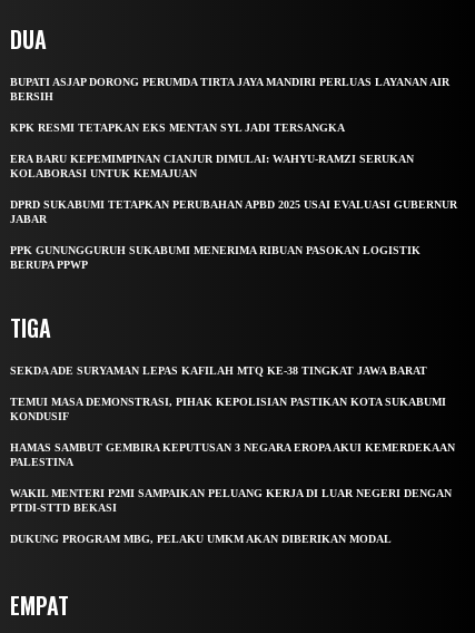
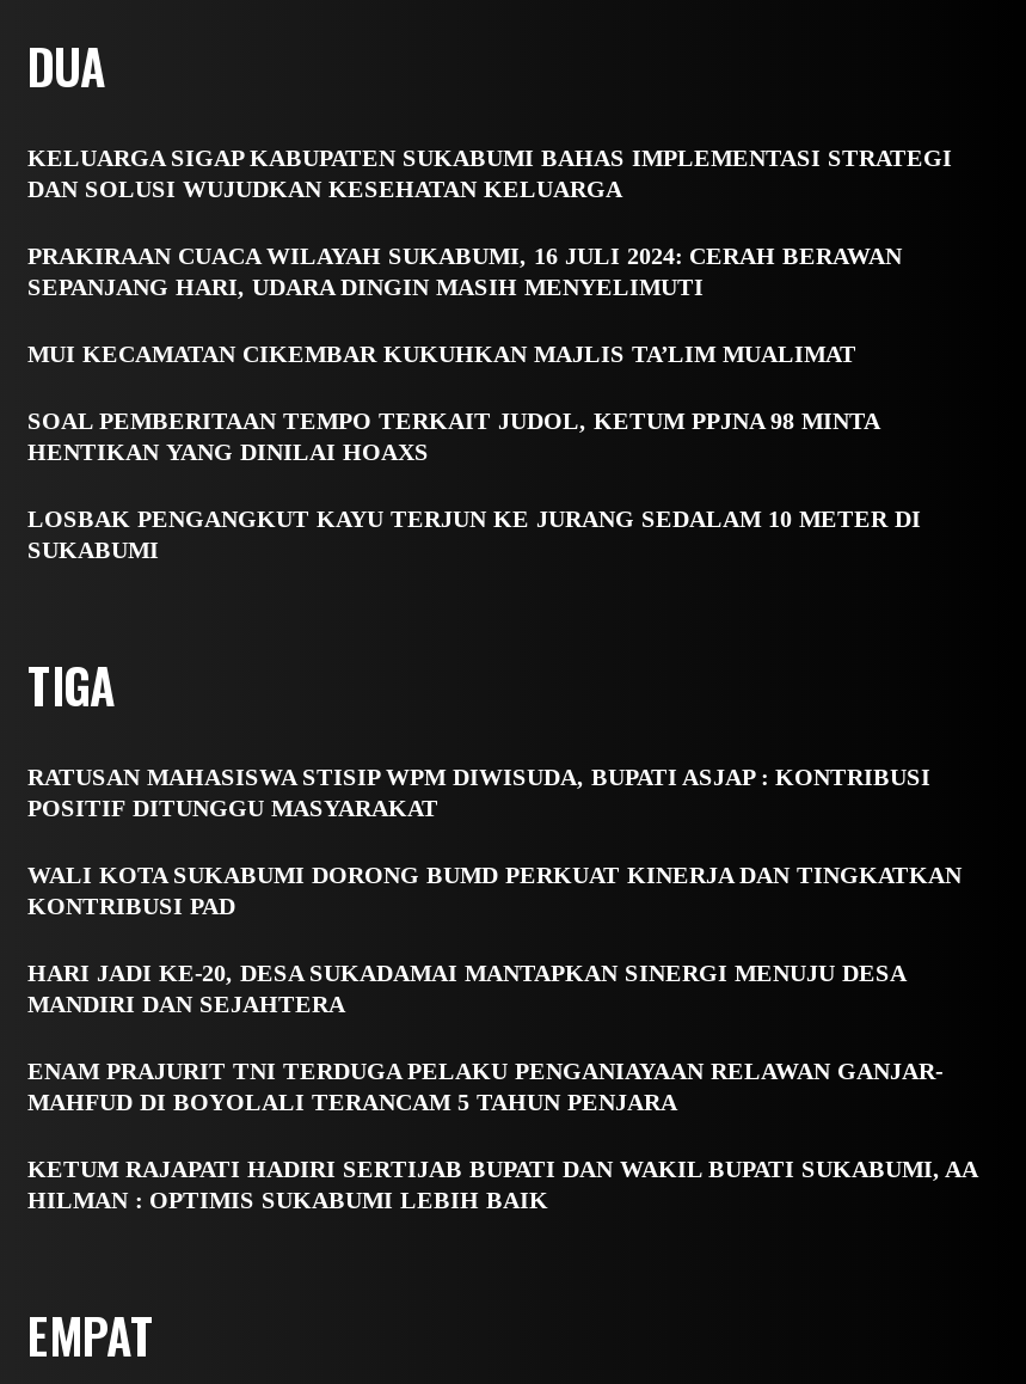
- BUPATI ASJAP DORONG PERUMDA TIRTA JAYA MANDIRI PERLUAS LAYANAN AIR
- BERSIH
+ KELUARGA SIGAP KABUPATEN SUKABUMI BAHAS IMPLEMENTASI STRATEGI
+ DAN SOLUSI WUJUDKAN KESEHATAN KELUARGA

- KPK RESMI TETAPKAN EKS MENTAN SYL JADI TERSANGKA
+ PRAKIRAAN CUACA WILAYAH SUKABUMI, 16 JULI 2024: CERAH BERAWAN
+ SEPANJANG HARI, UDARA DINGIN MASIH MENYELIMUTI

- ERA BARU KEPEMIMPINAN CIANJUR DIMULAI: WAHYU-RAMZI SERUKAN
- KOLABORASI UNTUK KEMAJUAN
+ MUI KECAMATAN CIKEMBAR KUKUHKAN MAJLIS TA’LIM MUALIMAT

- DPRD SUKABUMI TETAPKAN PERUBAHAN APBD 2025 USAI EVALUASI GUBERNUR
- JABAR
+ SOAL PEMBERITAAN TEMPO TERKAIT JUDOL, KETUM PPJNA 98 MINTA
+ HENTIKAN YANG DINILAI HOAXS

- PPK GUNUNGGURUH SUKABUMI MENERIMA RIBUAN PASOKAN LOGISTIK
- BERUPA PPWP
+ LOSBAK PENGANGKUT KAYU TERJUN KE JURANG SEDALAM 10 METER DI
+ SUKABUMI

- SEKDA ADE SURYAMAN LEPAS KAFILAH MTQ KE-38 TINGKAT JAWA BARAT
+ RATUSAN MAHASISWA STISIP WPM DIWISUDA, BUPATI ASJAP : KONTRIBUSI
+ POSITIF DITUNGGU MASYARAKAT

- TEMUI MASA DEMONSTRASI, PIHAK KEPOLISIAN PASTIKAN KOTA SUKABUMI
- KONDUSIF
+ WALI KOTA SUKABUMI DORONG BUMD PERKUAT KINERJA DAN TINGKATKAN
+ KONTRIBUSI PAD

- HAMAS SAMBUT GEMBIRA KEPUTUSAN 3 NEGARA EROPA AKUI KEMERDEKAAN
- PALESTINA
+ HARI JADI KE-20, DESA SUKADAMAI MANTAPKAN SINERGI MENUJU DESA
+ MANDIRI DAN SEJAHTERA

- WAKIL MENTERI P2MI SAMPAIKAN PELUANG KERJA DI LUAR NEGERI DENGAN
- PTDI-STTD BEKASI
+ ENAM PRAJURIT TNI TERDUGA PELAKU PENGANIAYAAN RELAWAN GANJAR-
+ MAHFUD DI BOYOLALI TERANCAM 5 TAHUN PENJARA

- DUKUNG PROGRAM MBG, PELAKU UMKM AKAN DIBERIKAN MODAL
+ KETUM RAJAPATI HADIRI SERTIJAB BUPATI DAN WAKIL BUPATI SUKABUMI, AA
+ HILMAN : OPTIMIS SUKABUMI LEBIH BAIK
